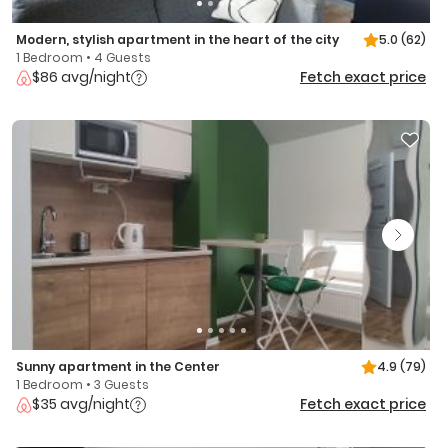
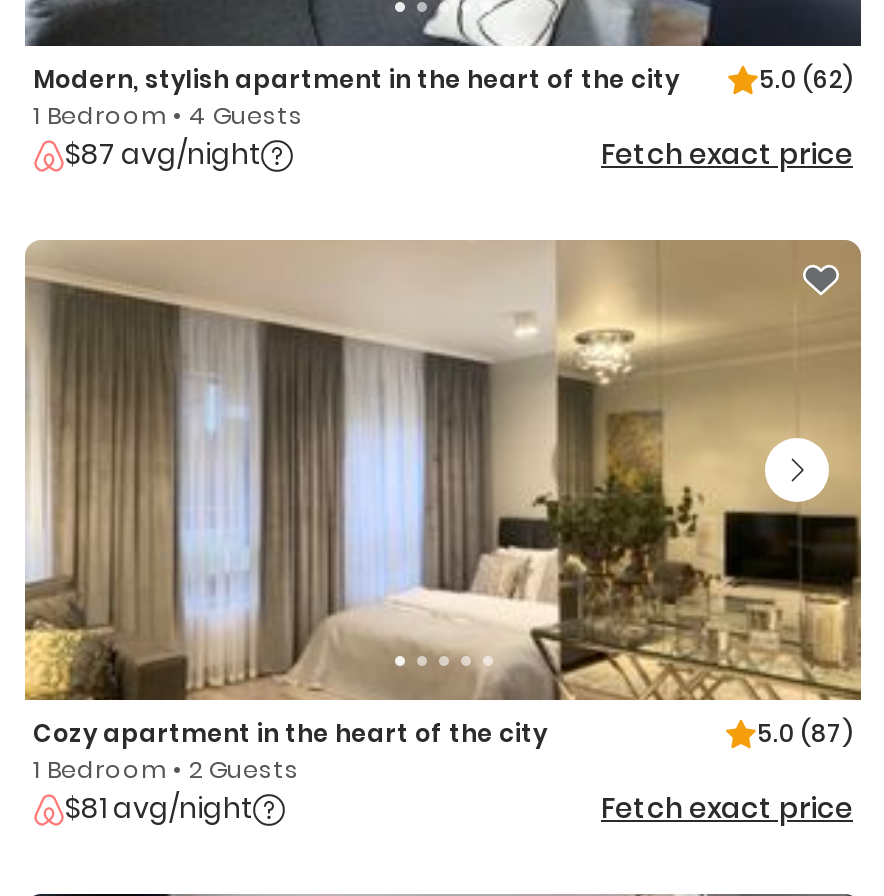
- $86 avg/night
+ $87 avg/night

- [image]
- Sunny apartment in the Center
- 4.9 (79)
- 1 Bedroom • 3 Guests
- $35 avg/night
+ [image]
+ Cozy apartment in the heart of the city
+ 5.0 (87)
+ 1 Bedroom • 2 Guests
+ $81 avg/night
